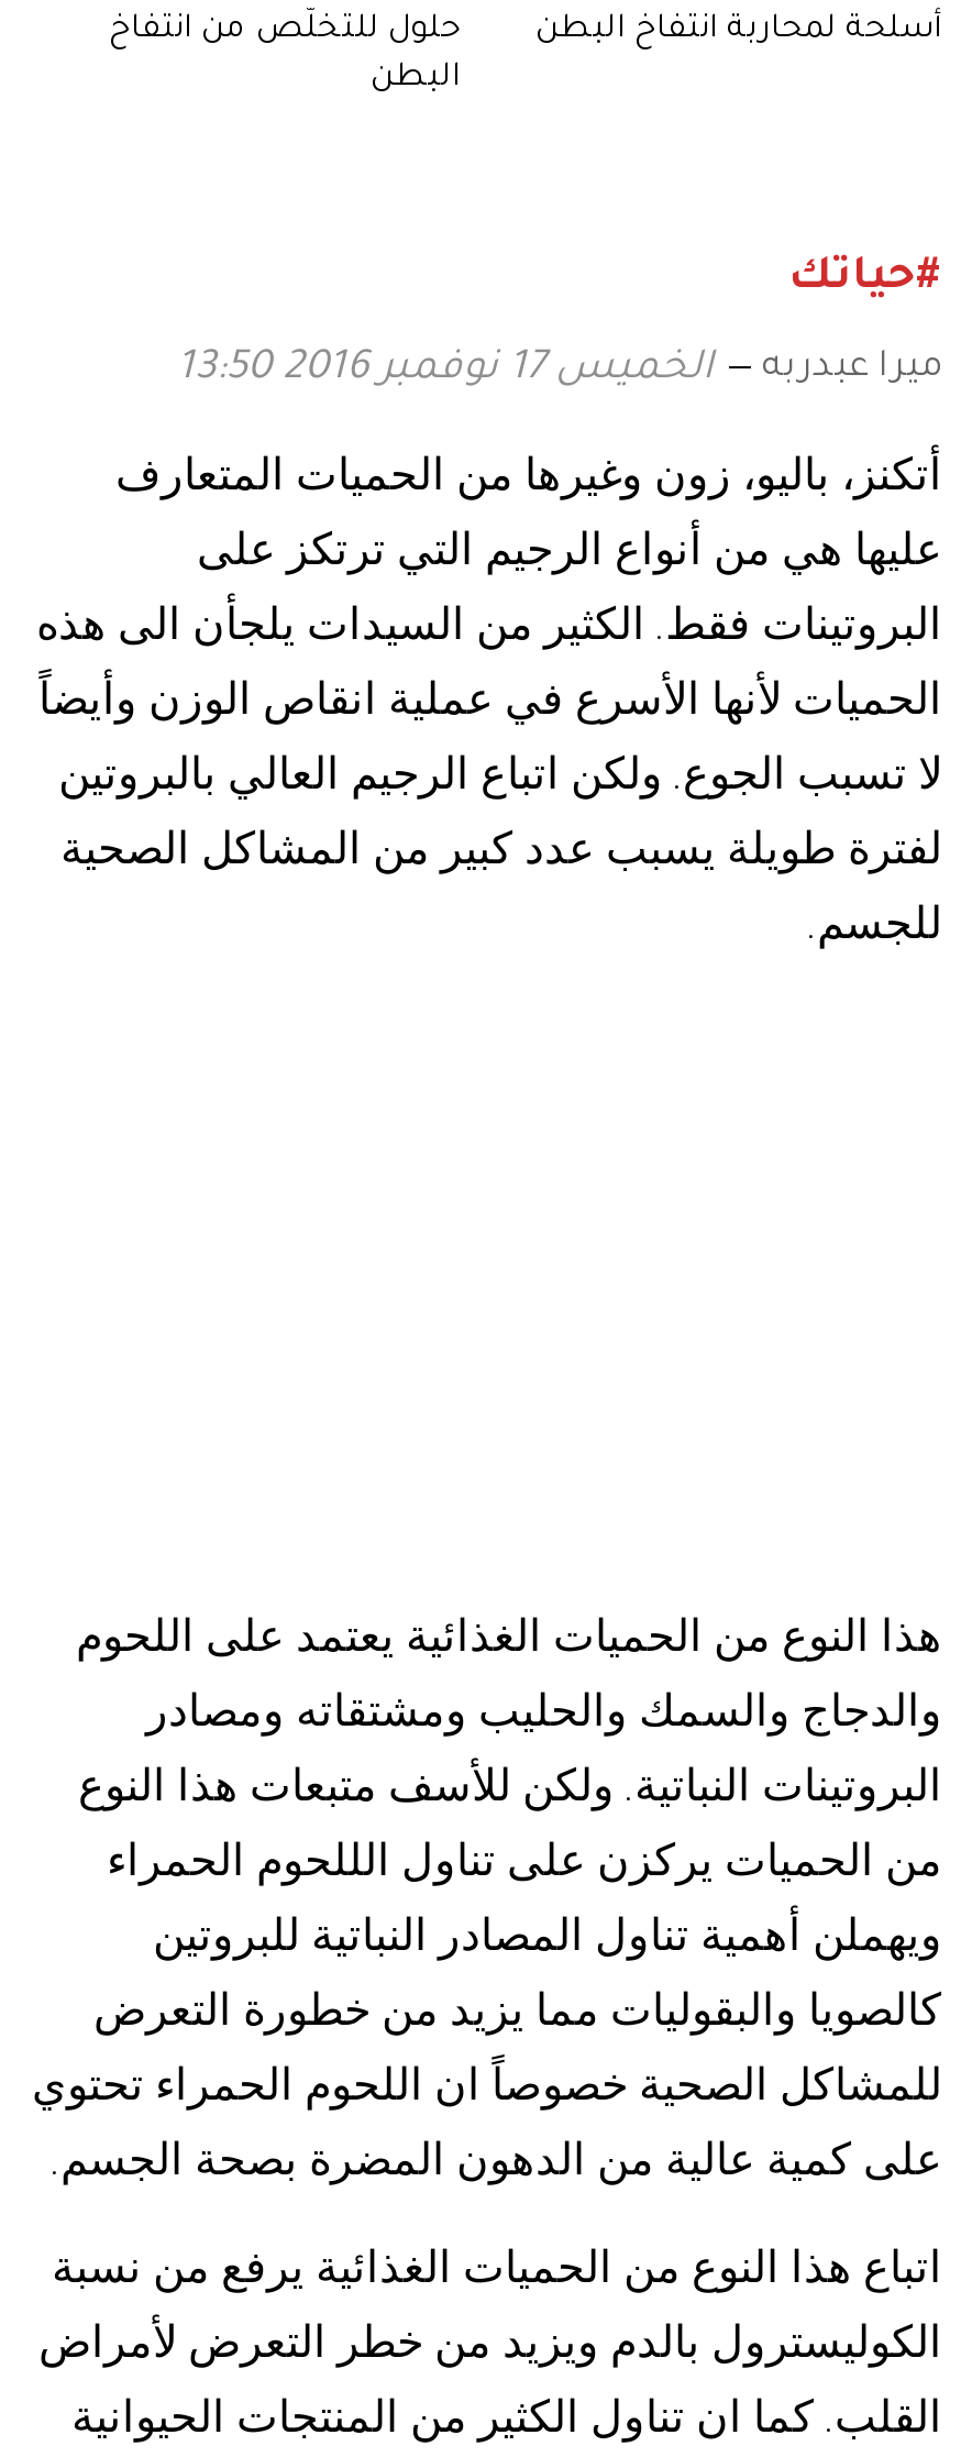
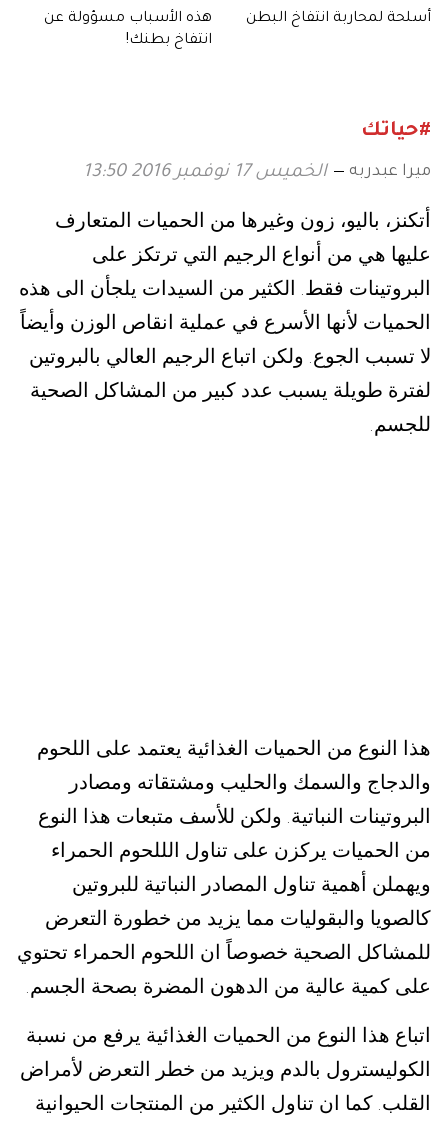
- حلول للتخلّص من انتفاخ
- البطن
+ هذه الأسباب مسؤولة عن
+ انتفاخ بطنك!
